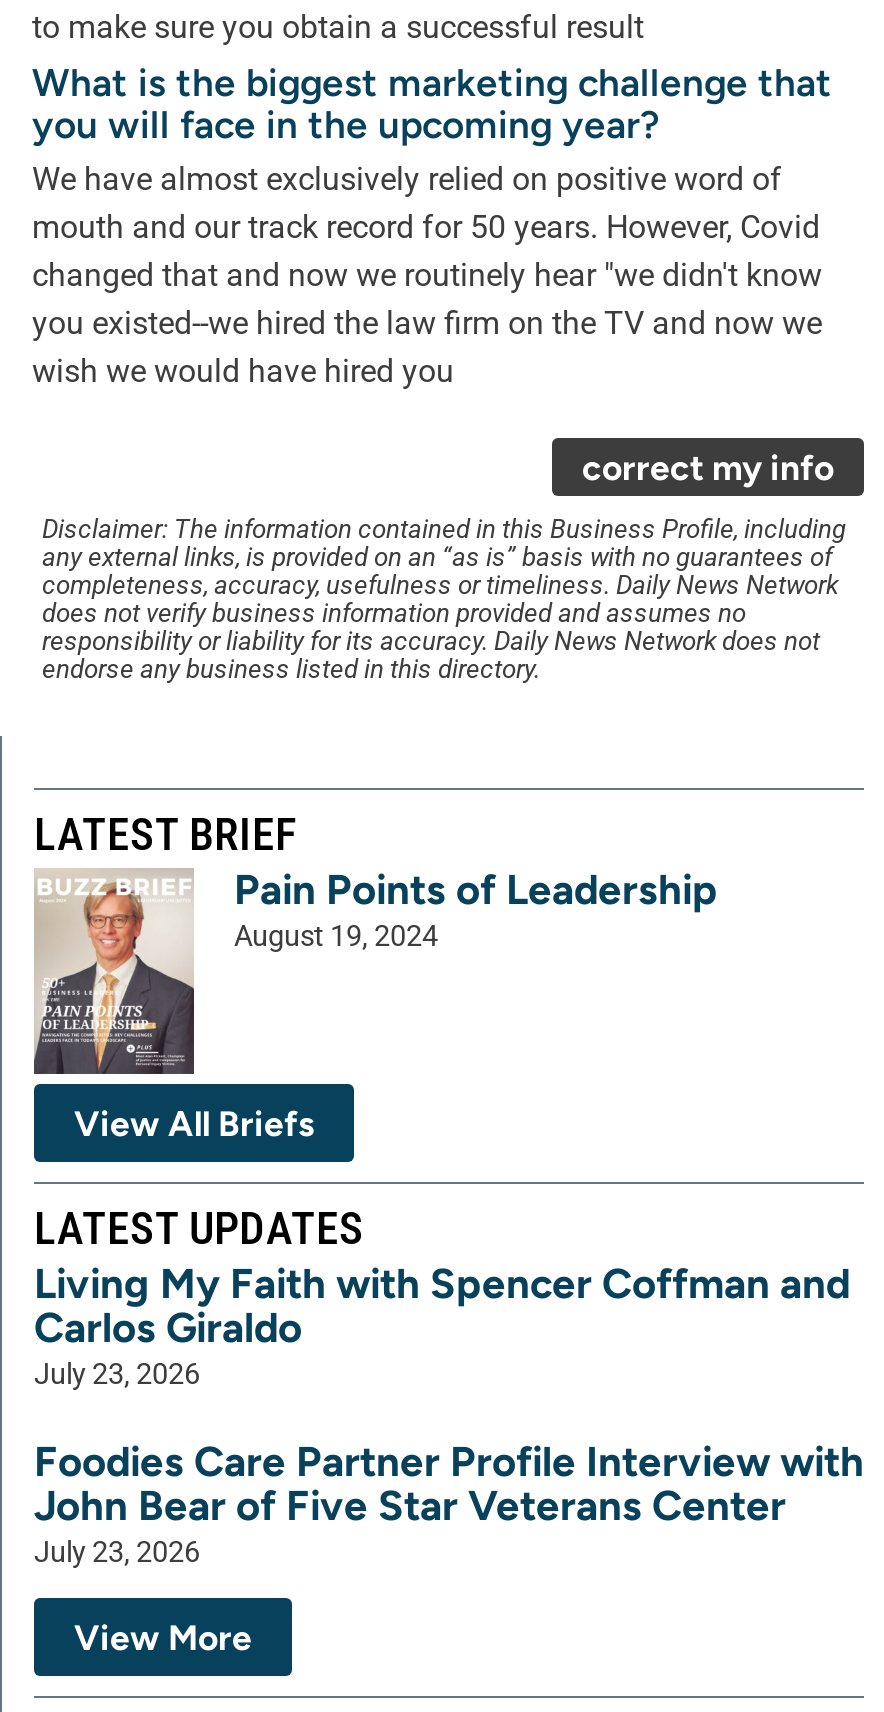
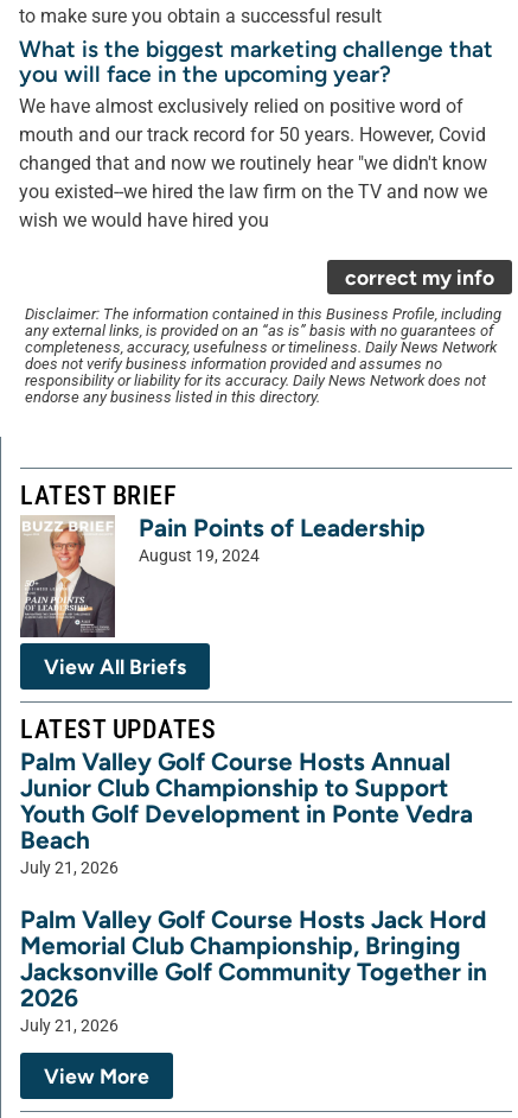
- Living My Faith with Spencer Coffman and
- Carlos Giraldo
- July 23, 2026
+ Palm Valley Golf Course Hosts Annual
+ Junior Club Championship to Support
+ Youth Golf Development in Ponte Vedra
+ Beach
+ July 21, 2026

- Foodies Care Partner Profile Interview with
- John Bear of Five Star Veterans Center
- July 23, 2026
+ Palm Valley Golf Course Hosts Jack Hord
+ Memorial Club Championship, Bringing
+ Jacksonville Golf Community Together in
+ 2026
+ July 21, 2026
